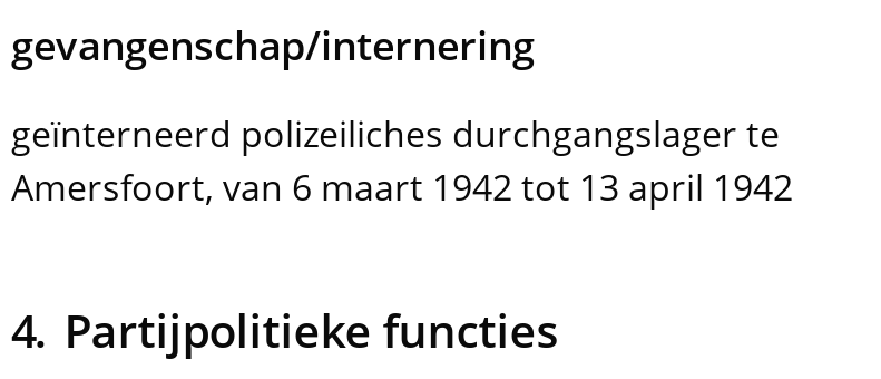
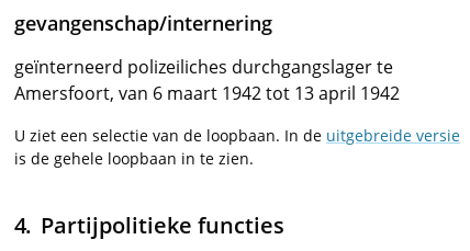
+ U ziet een selectie van de loopbaan. In de uitgebreide versie
+ is de gehele loopbaan in te zien.
